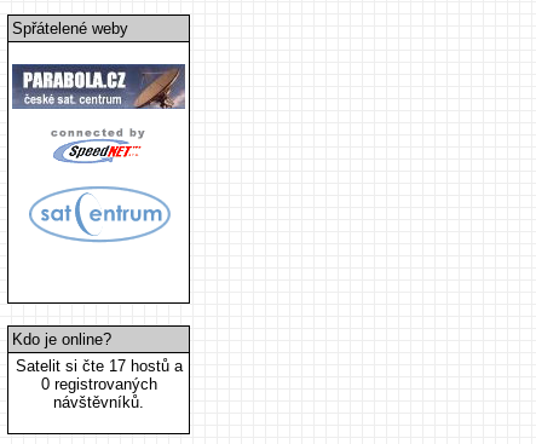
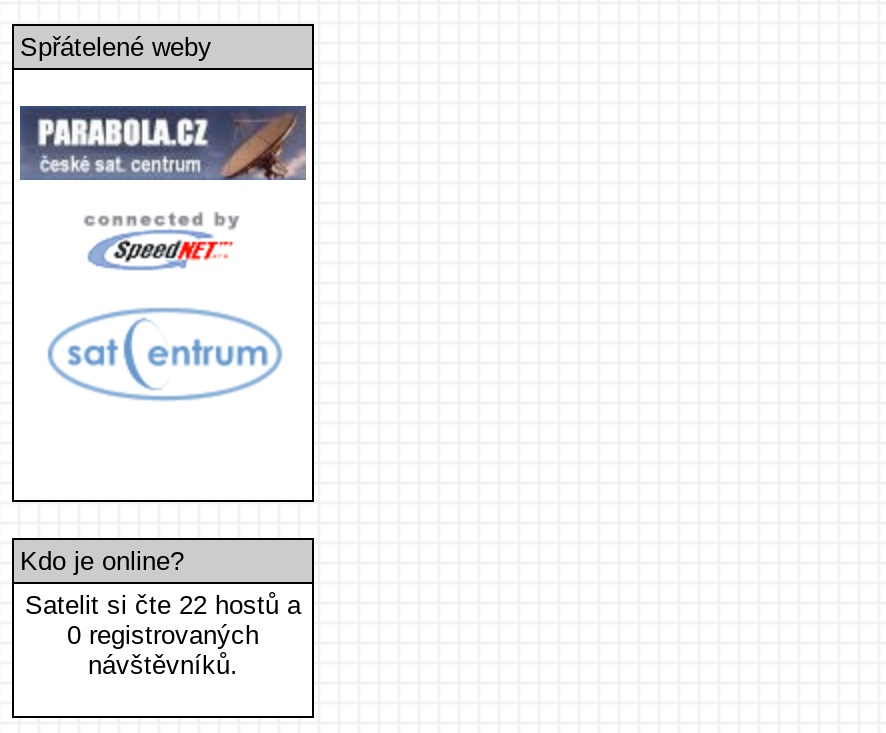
- Satelit si čte 17 hostů a
+ Satelit si čte 22 hostů a
